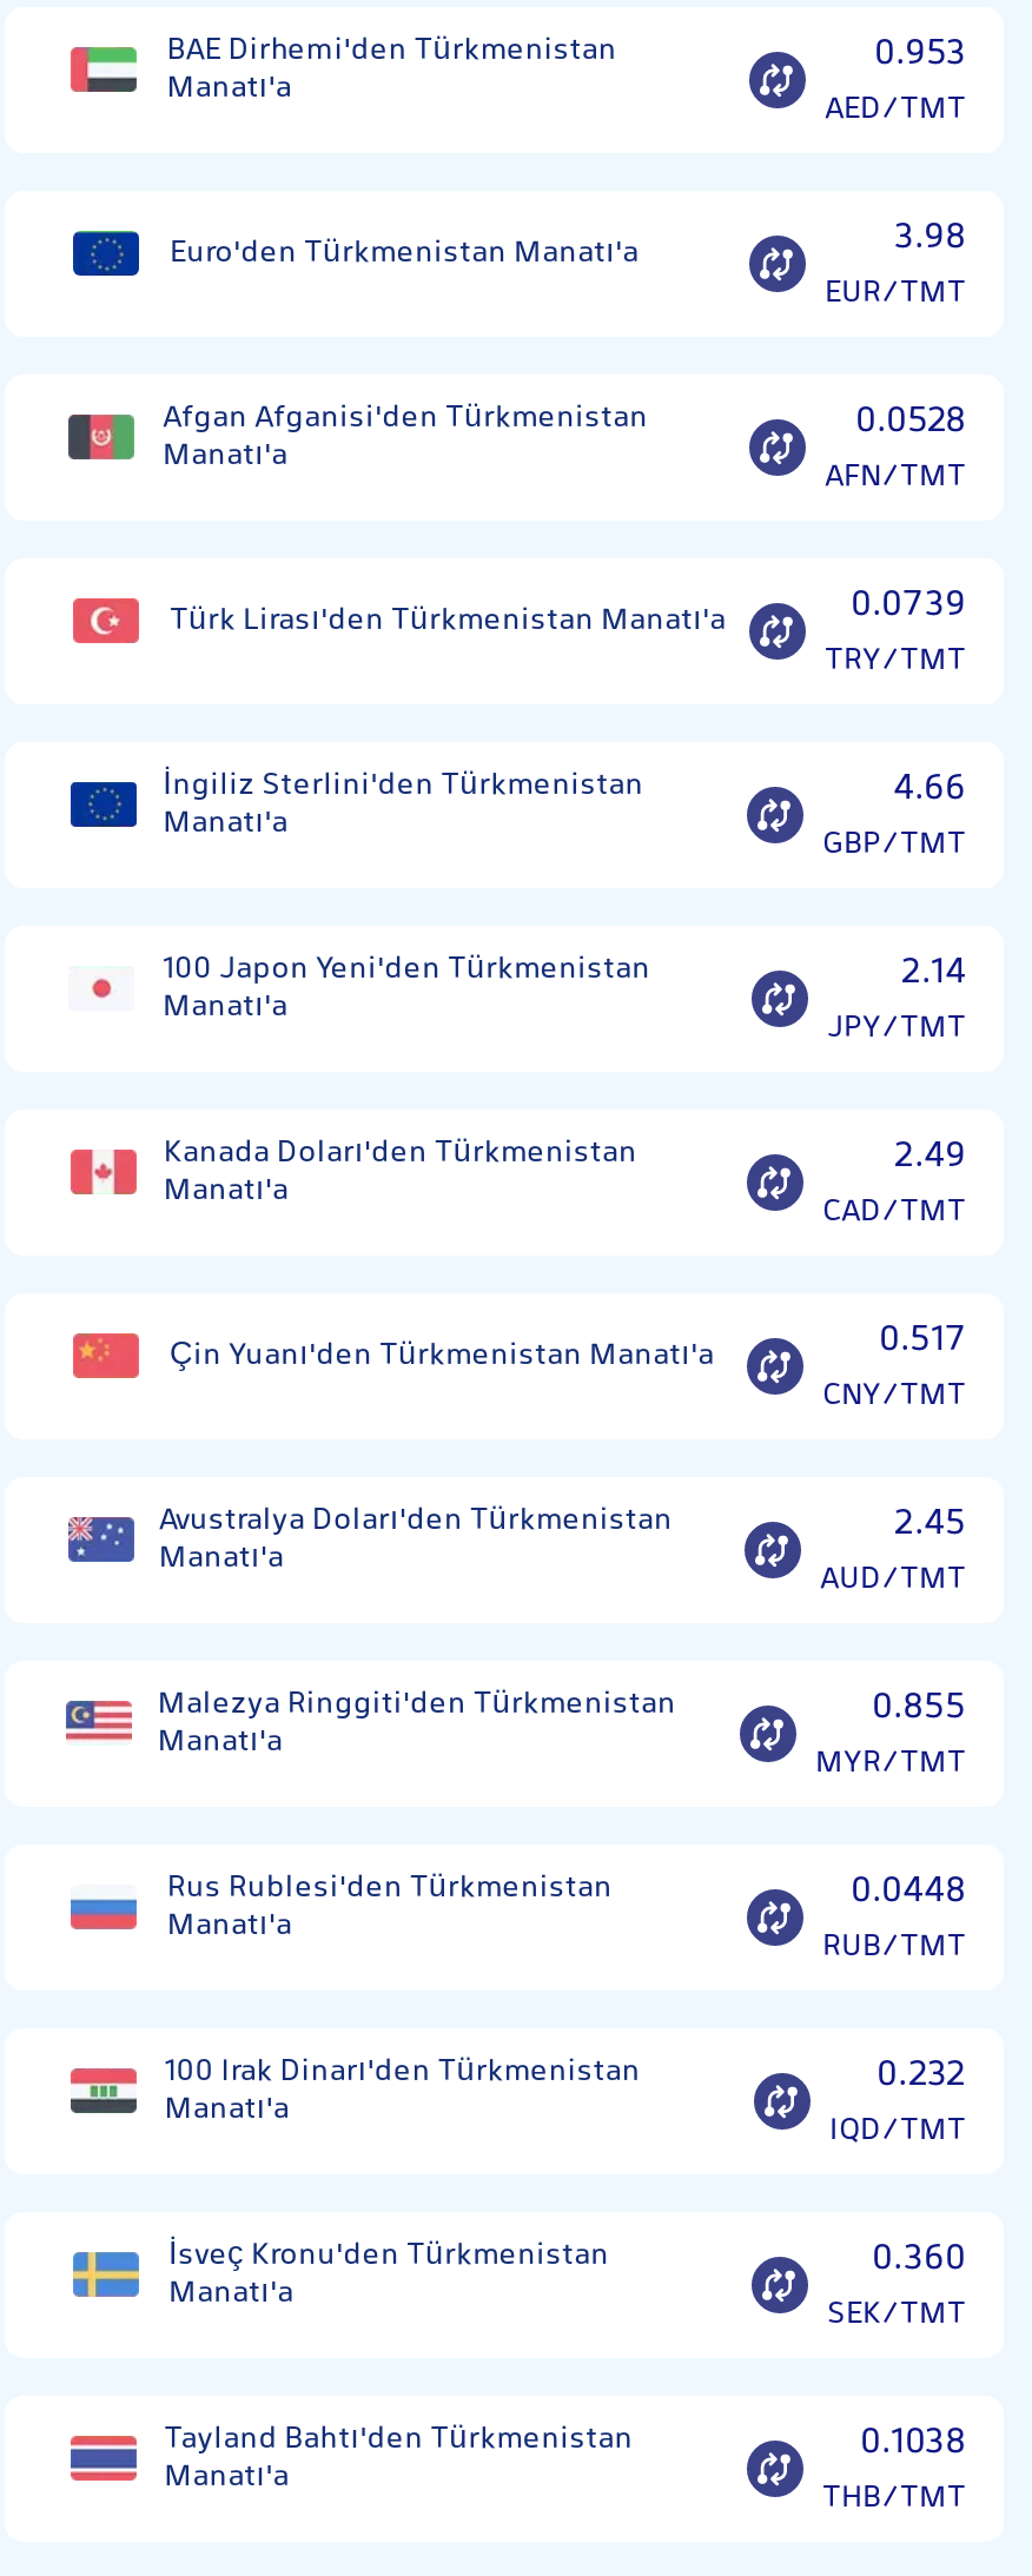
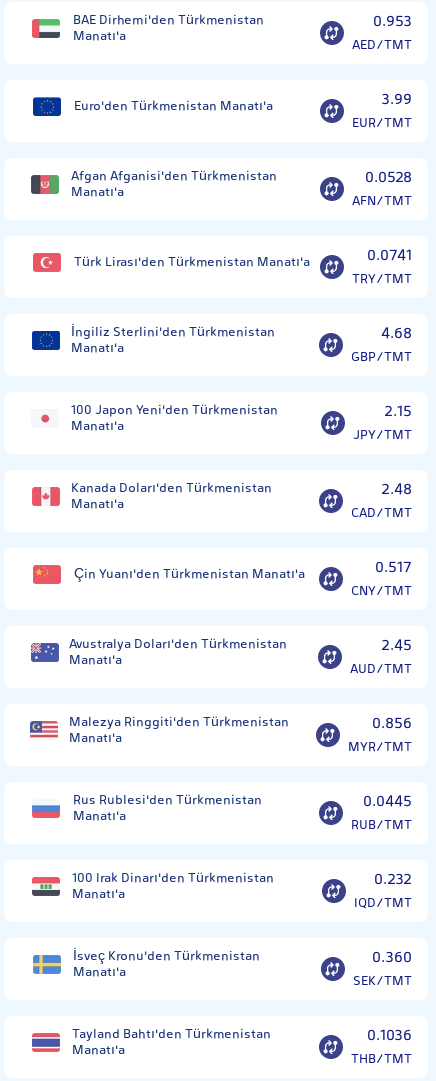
- 3.98
+ 3.99

- 0.0739
+ 0.0741

- 4.66
+ 4.68

- 2.14
+ 2.15

- 2.49
+ 2.48

- 0.855
+ 0.856

- 0.0448
+ 0.0445

- 0.1038
+ 0.1036
